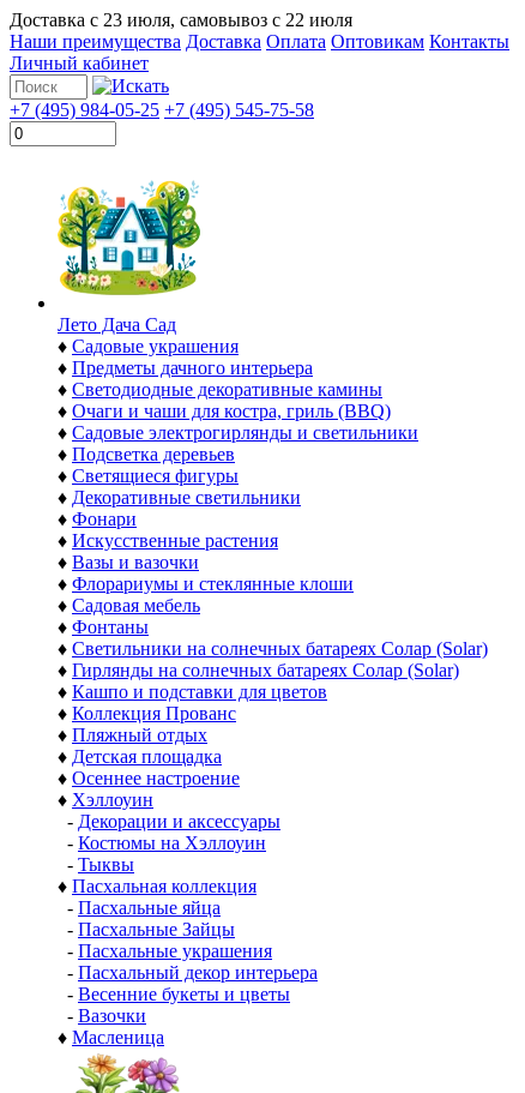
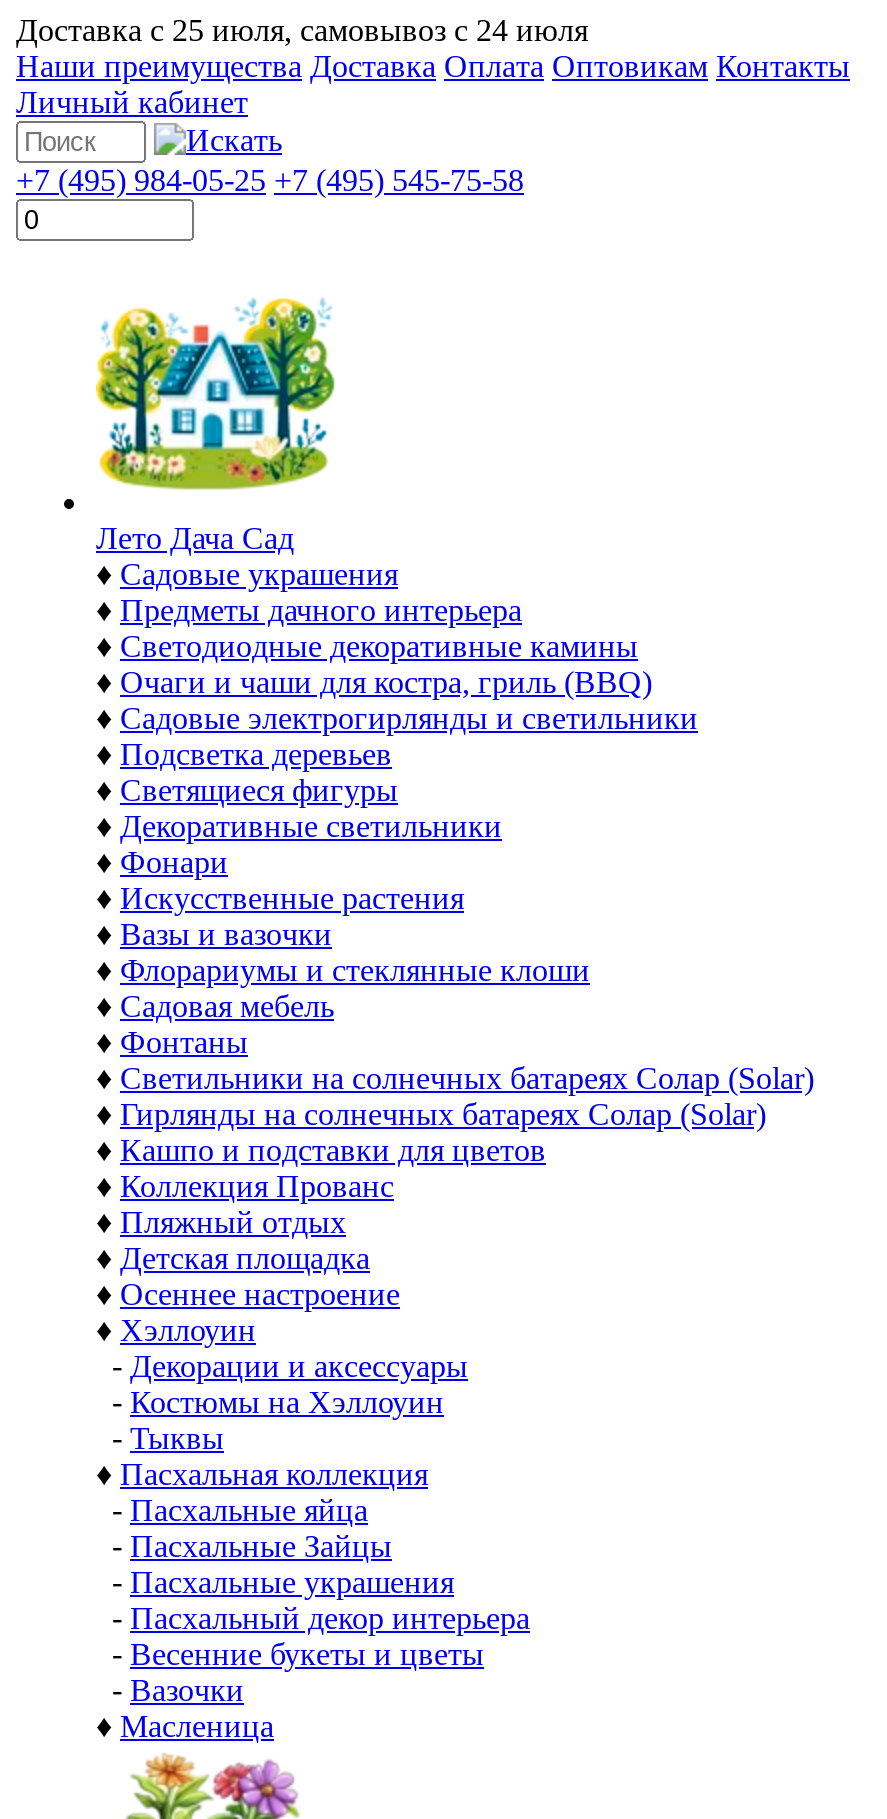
- Доставка с 23 июля, самовывоз с 22 июля
+ Доставка с 25 июля, самовывоз с 24 июля
